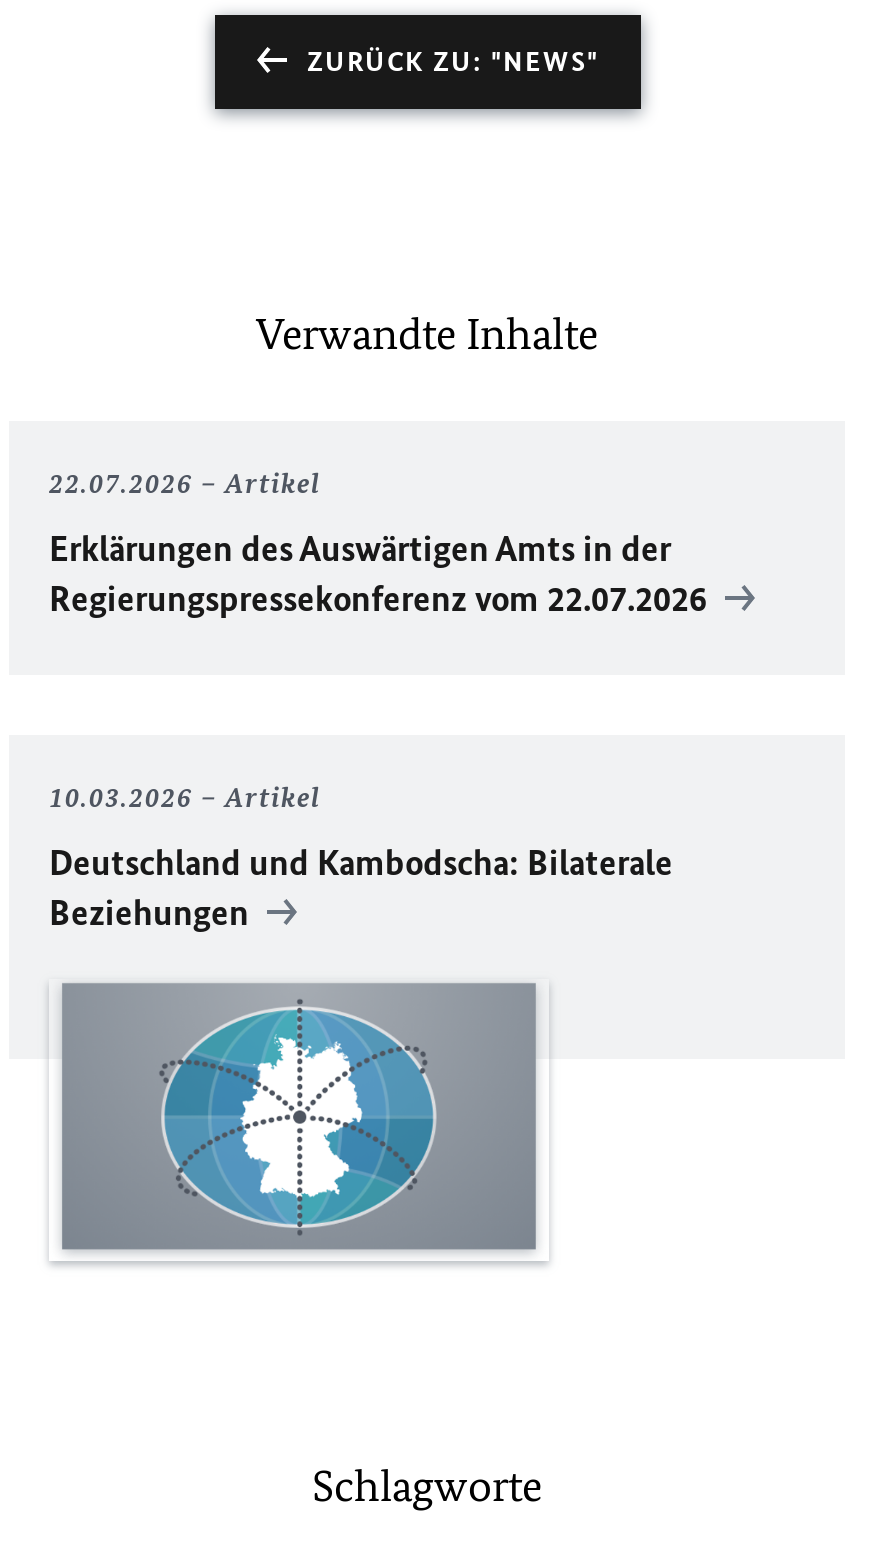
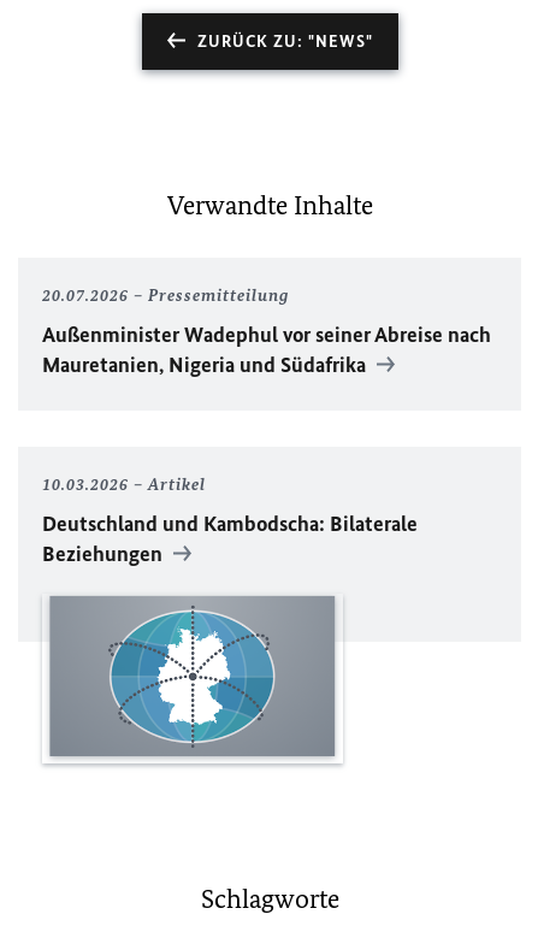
- 22.07.2026
- Artikel
+ 20.07.2026
+ Pressemitteilung

- Erklärungen des Auswärtigen Amts in der
- Regierungspressekonferenz vom 22.07.2026
+ Außenminister Wadephul vor seiner Abreise nach
+ Mauretanien, Nigeria und Südafrika
